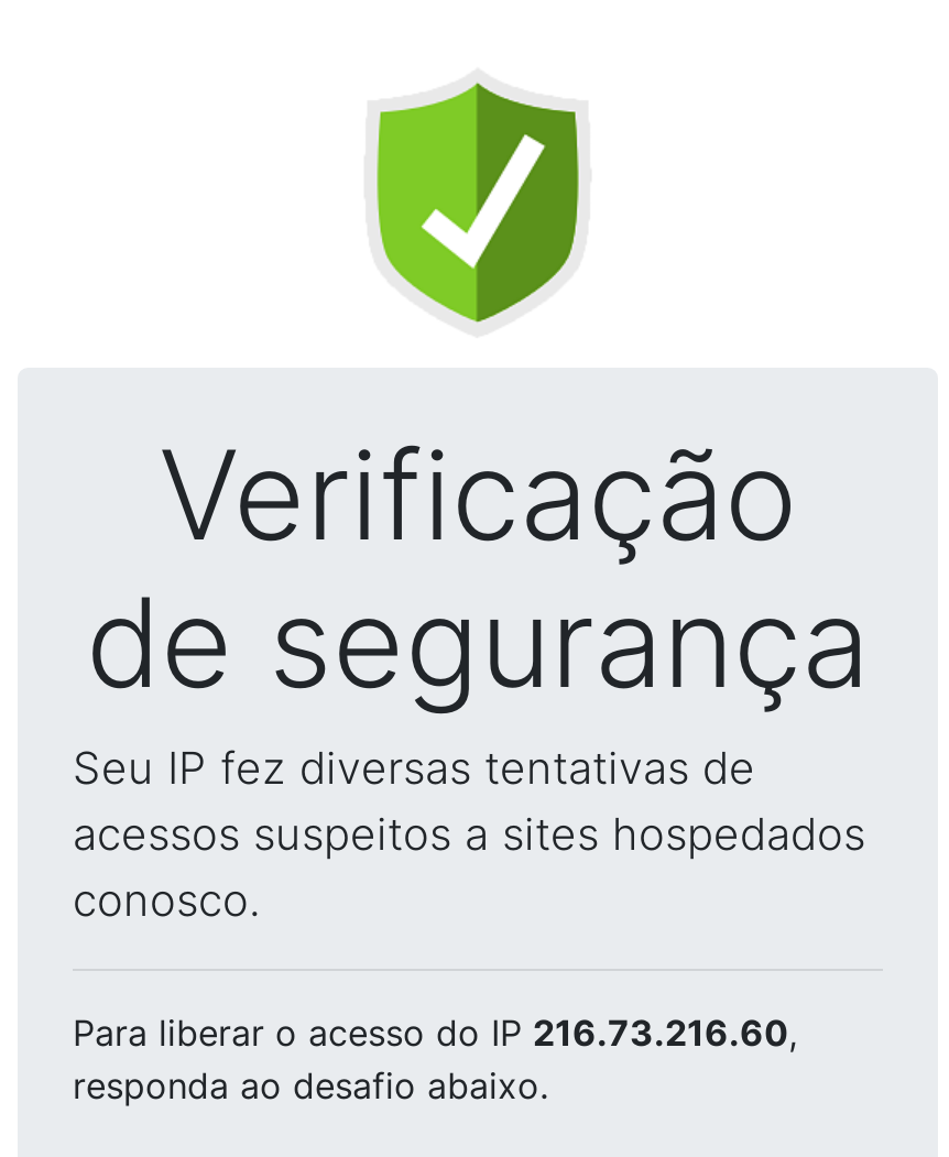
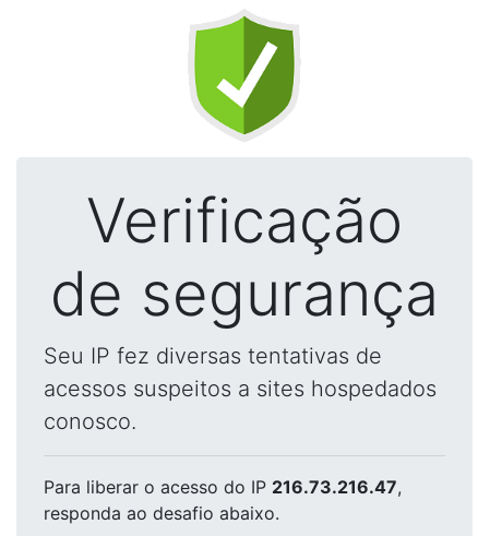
- Para liberar o acesso do IP 216.73.216.60,
+ Para liberar o acesso do IP 216.73.216.47,
